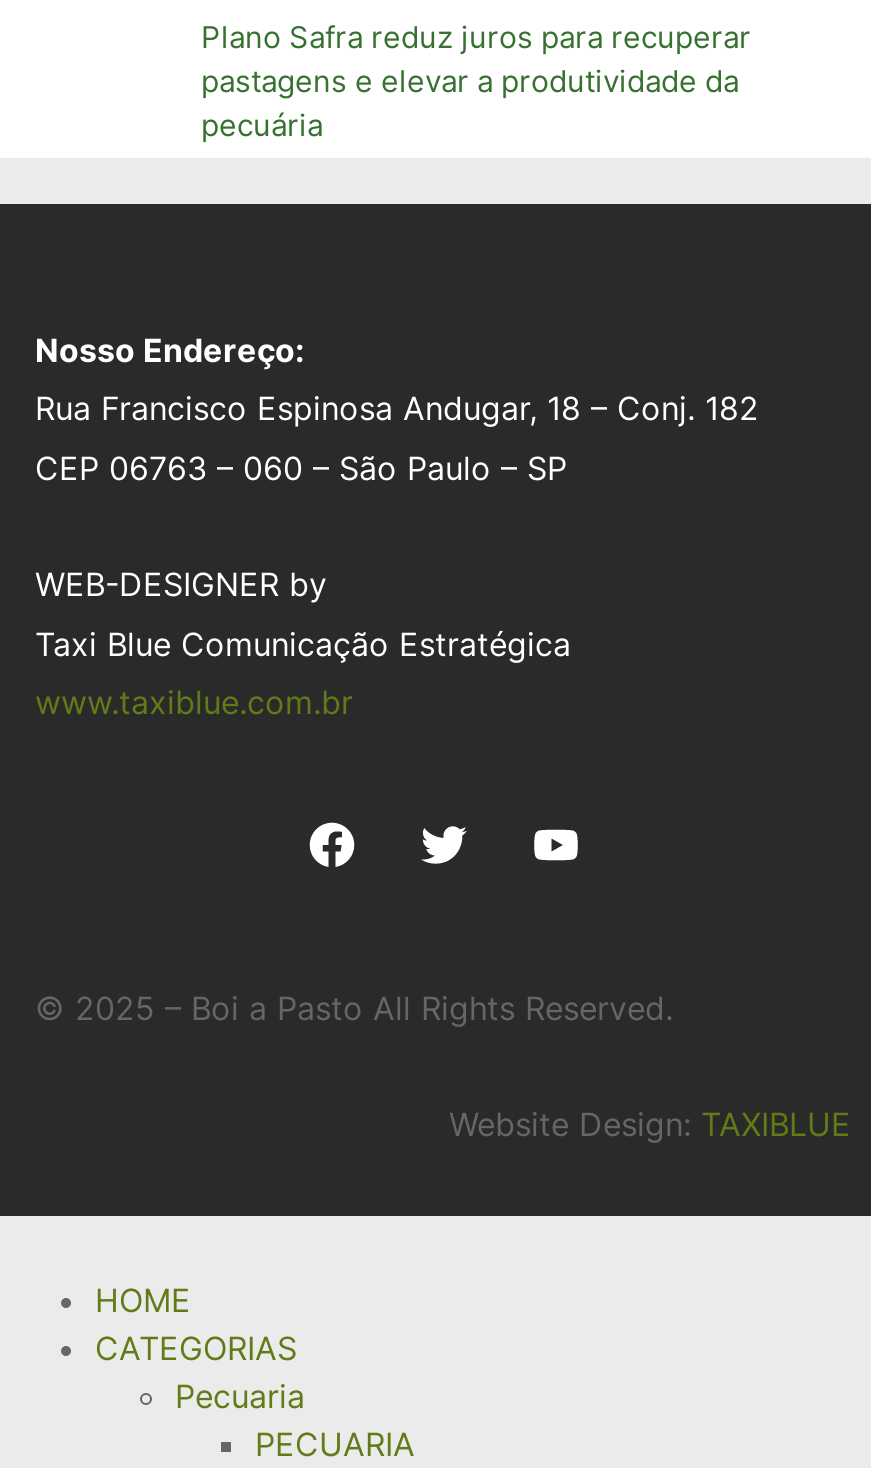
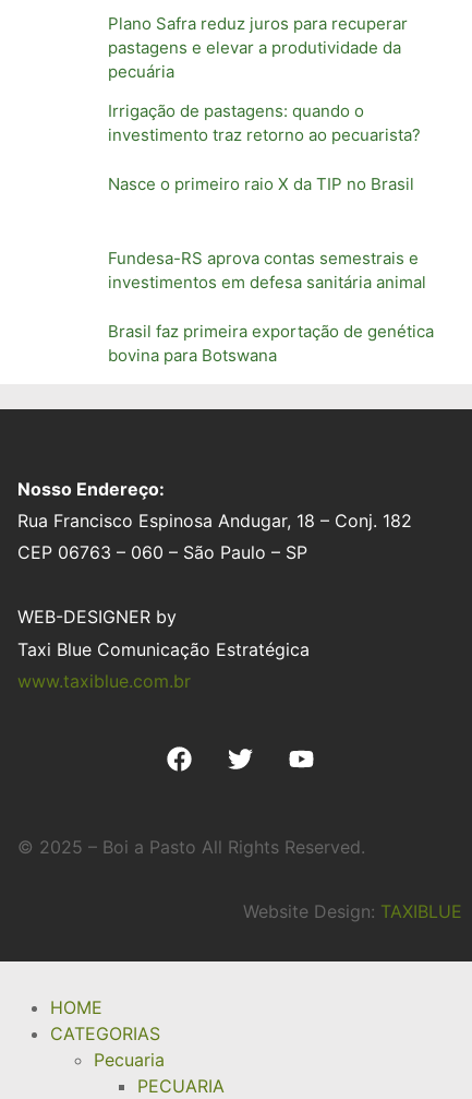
+ Irrigação de pastagens: quando o
+ investimento traz retorno ao pecuarista?
+ Nasce o primeiro raio X da TIP no Brasil

+ Fundesa-RS aprova contas semestrais e
+ investimentos em defesa sanitária animal
+ Brasil faz primeira exportação de genética
+ bovina para Botswana
